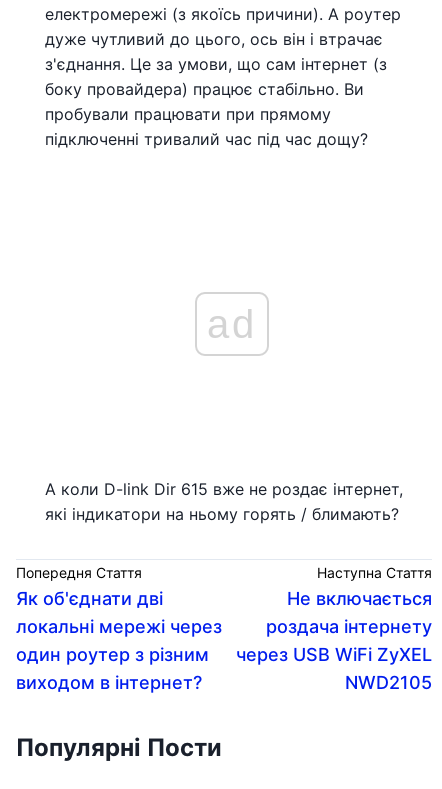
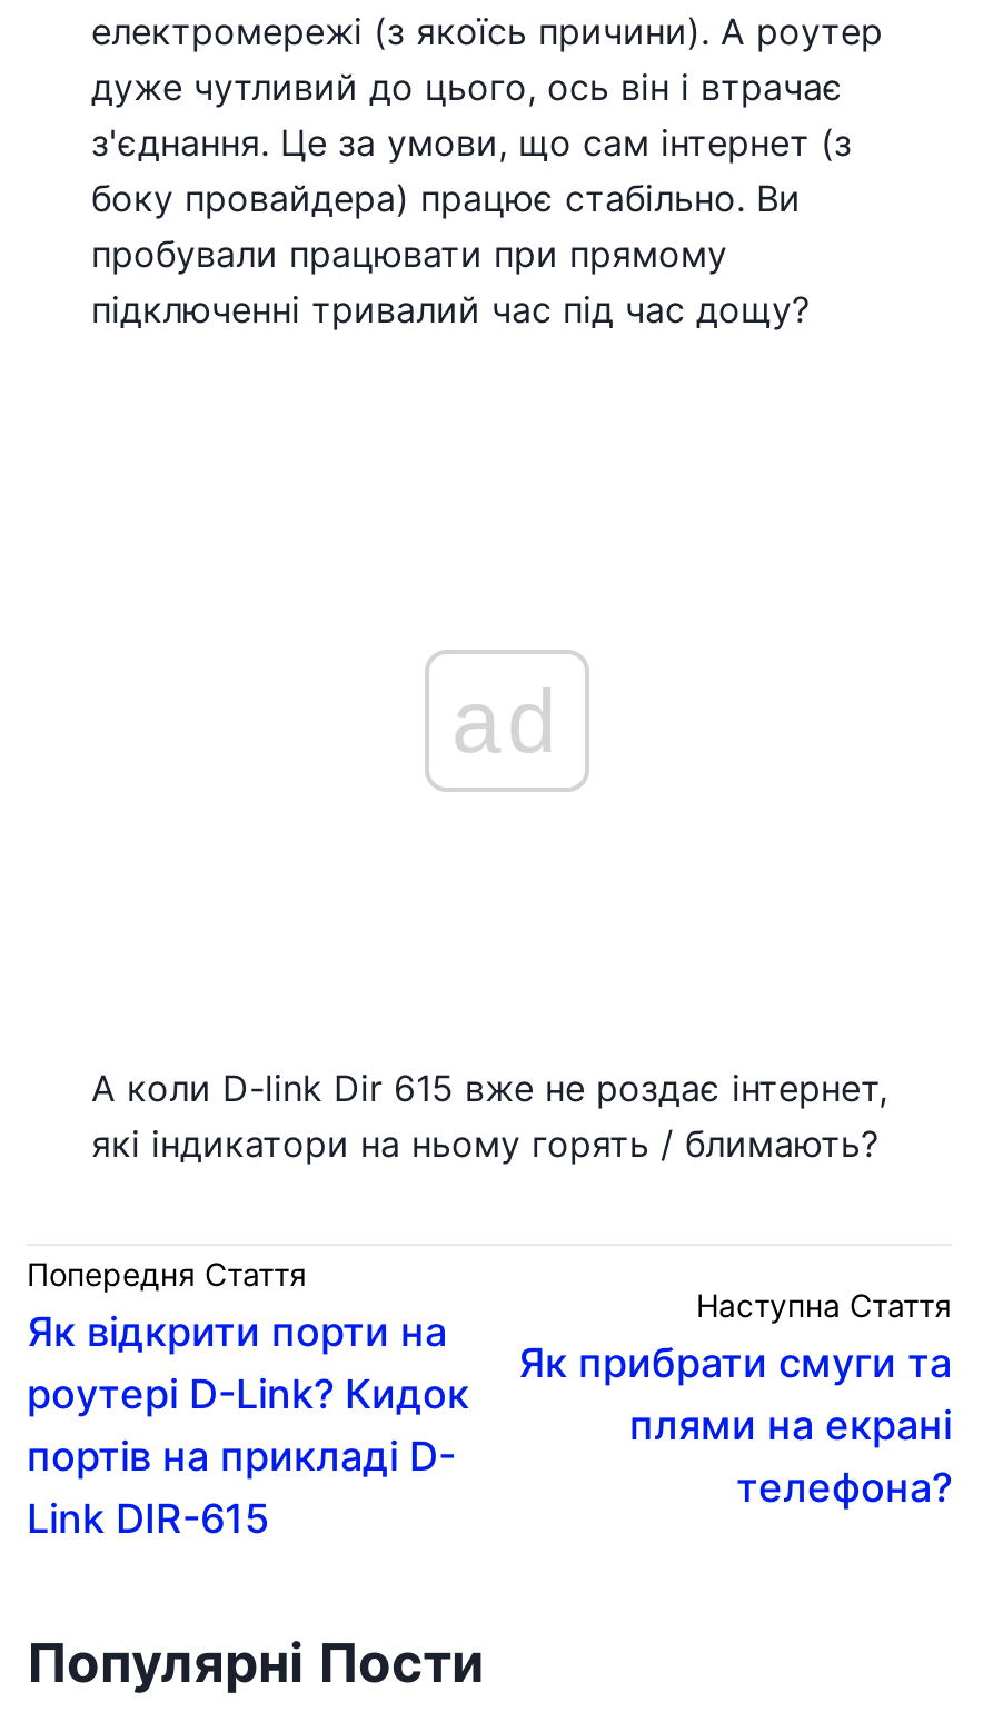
- Як об'єднати дві
- локальні мережі через
- один роутер з різним
- виходом в інтернет?
+ Як відкрити порти на
+ роутері D-Link? Кидок
+ портів на прикладі D-
+ Link DIR-615

- Не включається
- роздача інтернету
- через USB WiFi ZyXEL
- NWD2105
+ Як прибрати смуги та
+ плями на екрані
+ телефона?
